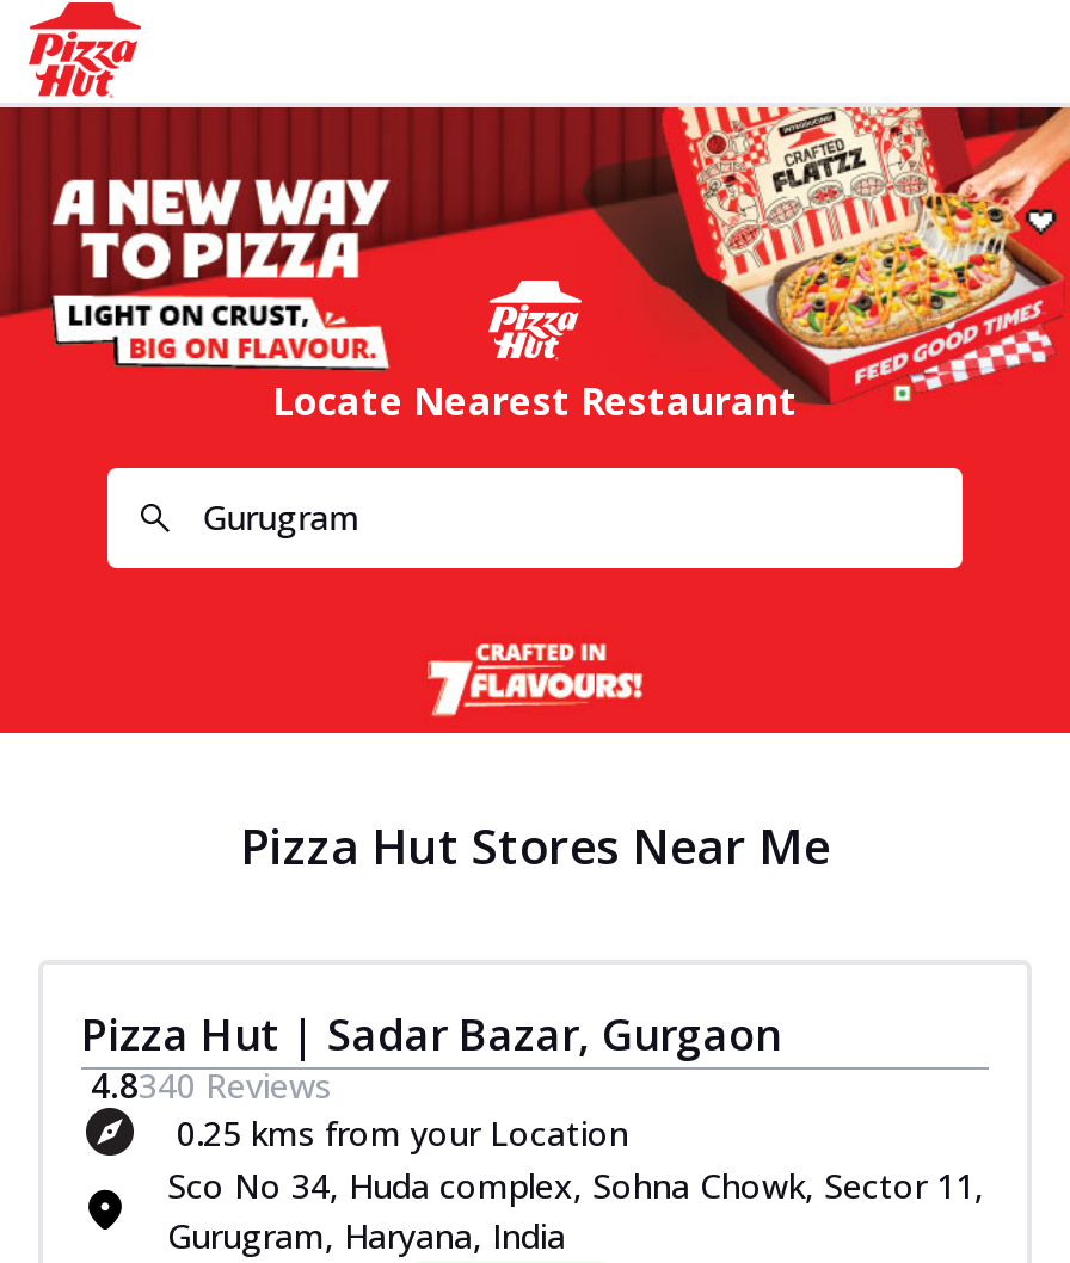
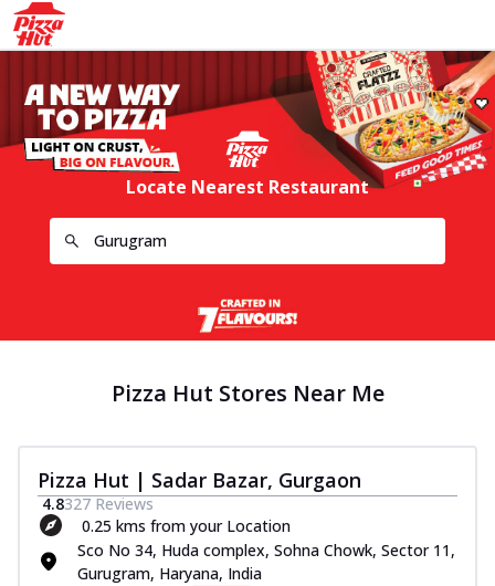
- 4.8340Reviews
+ 4.8327Reviews
